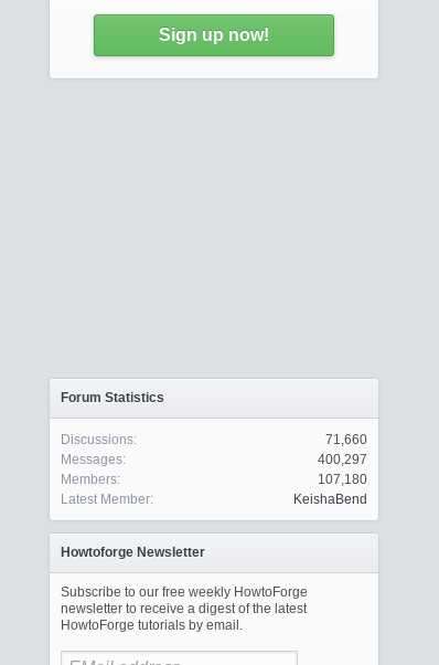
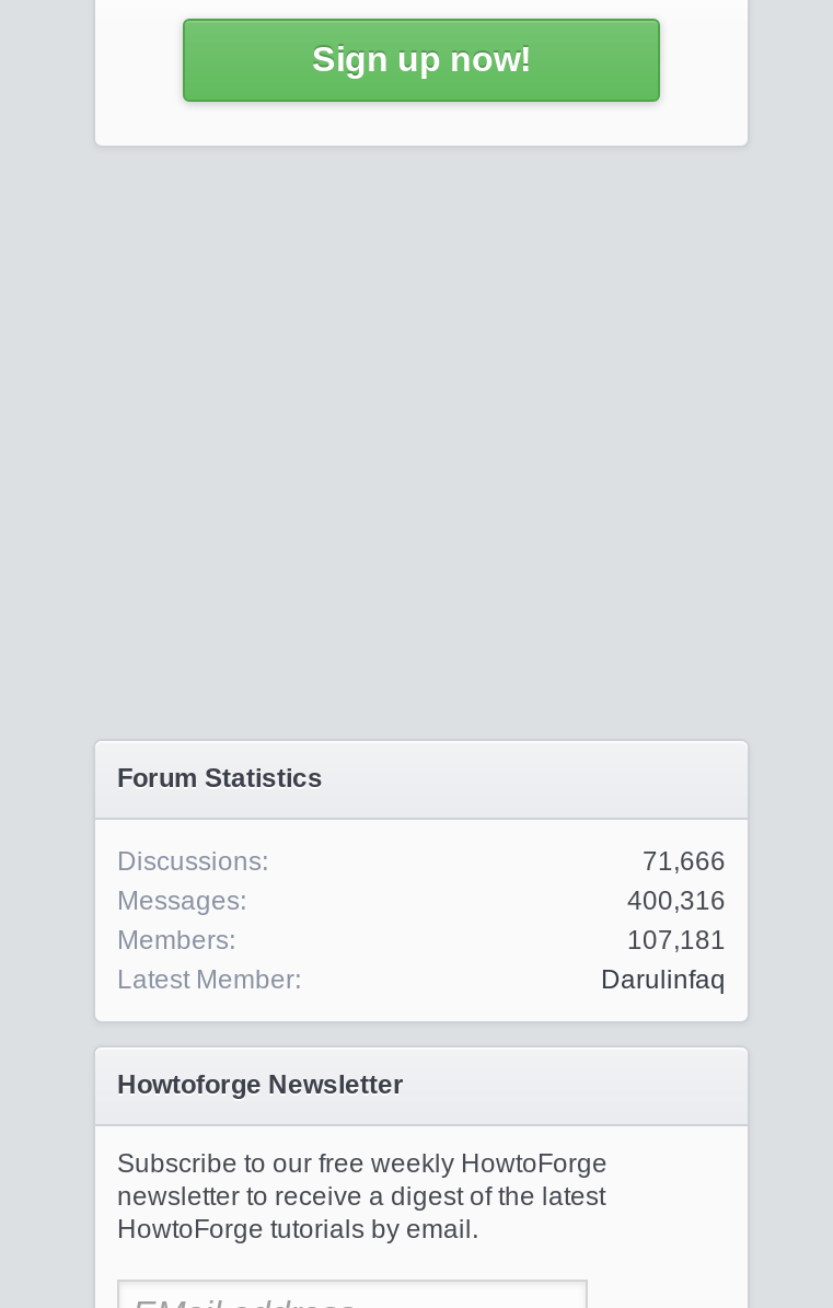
- 71,660
+ 71,666

- 400,297
+ 400,316

- 107,180
+ 107,181

- KeishaBend
+ Darulinfaq
